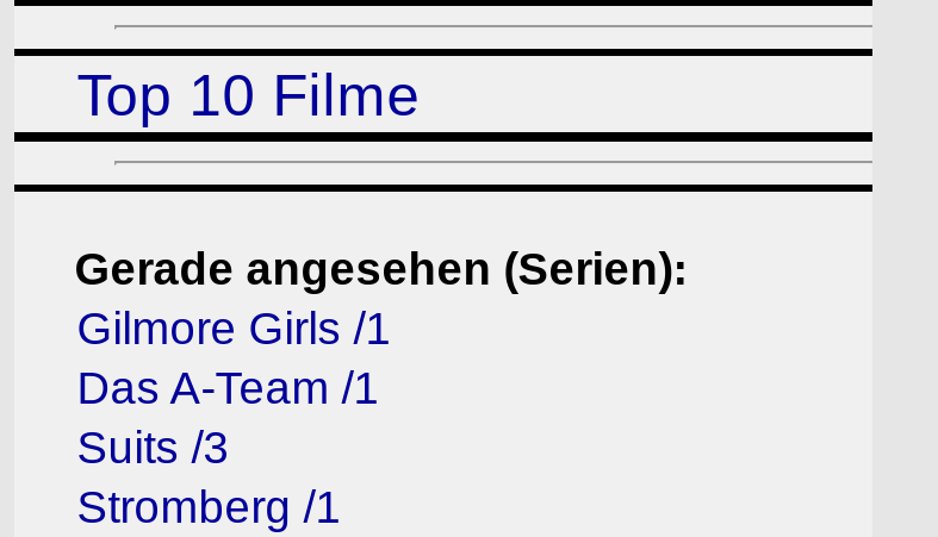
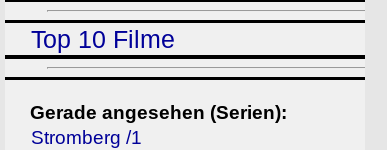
- Gilmore Girls /1
- Das A-Team /1
- Suits /3
